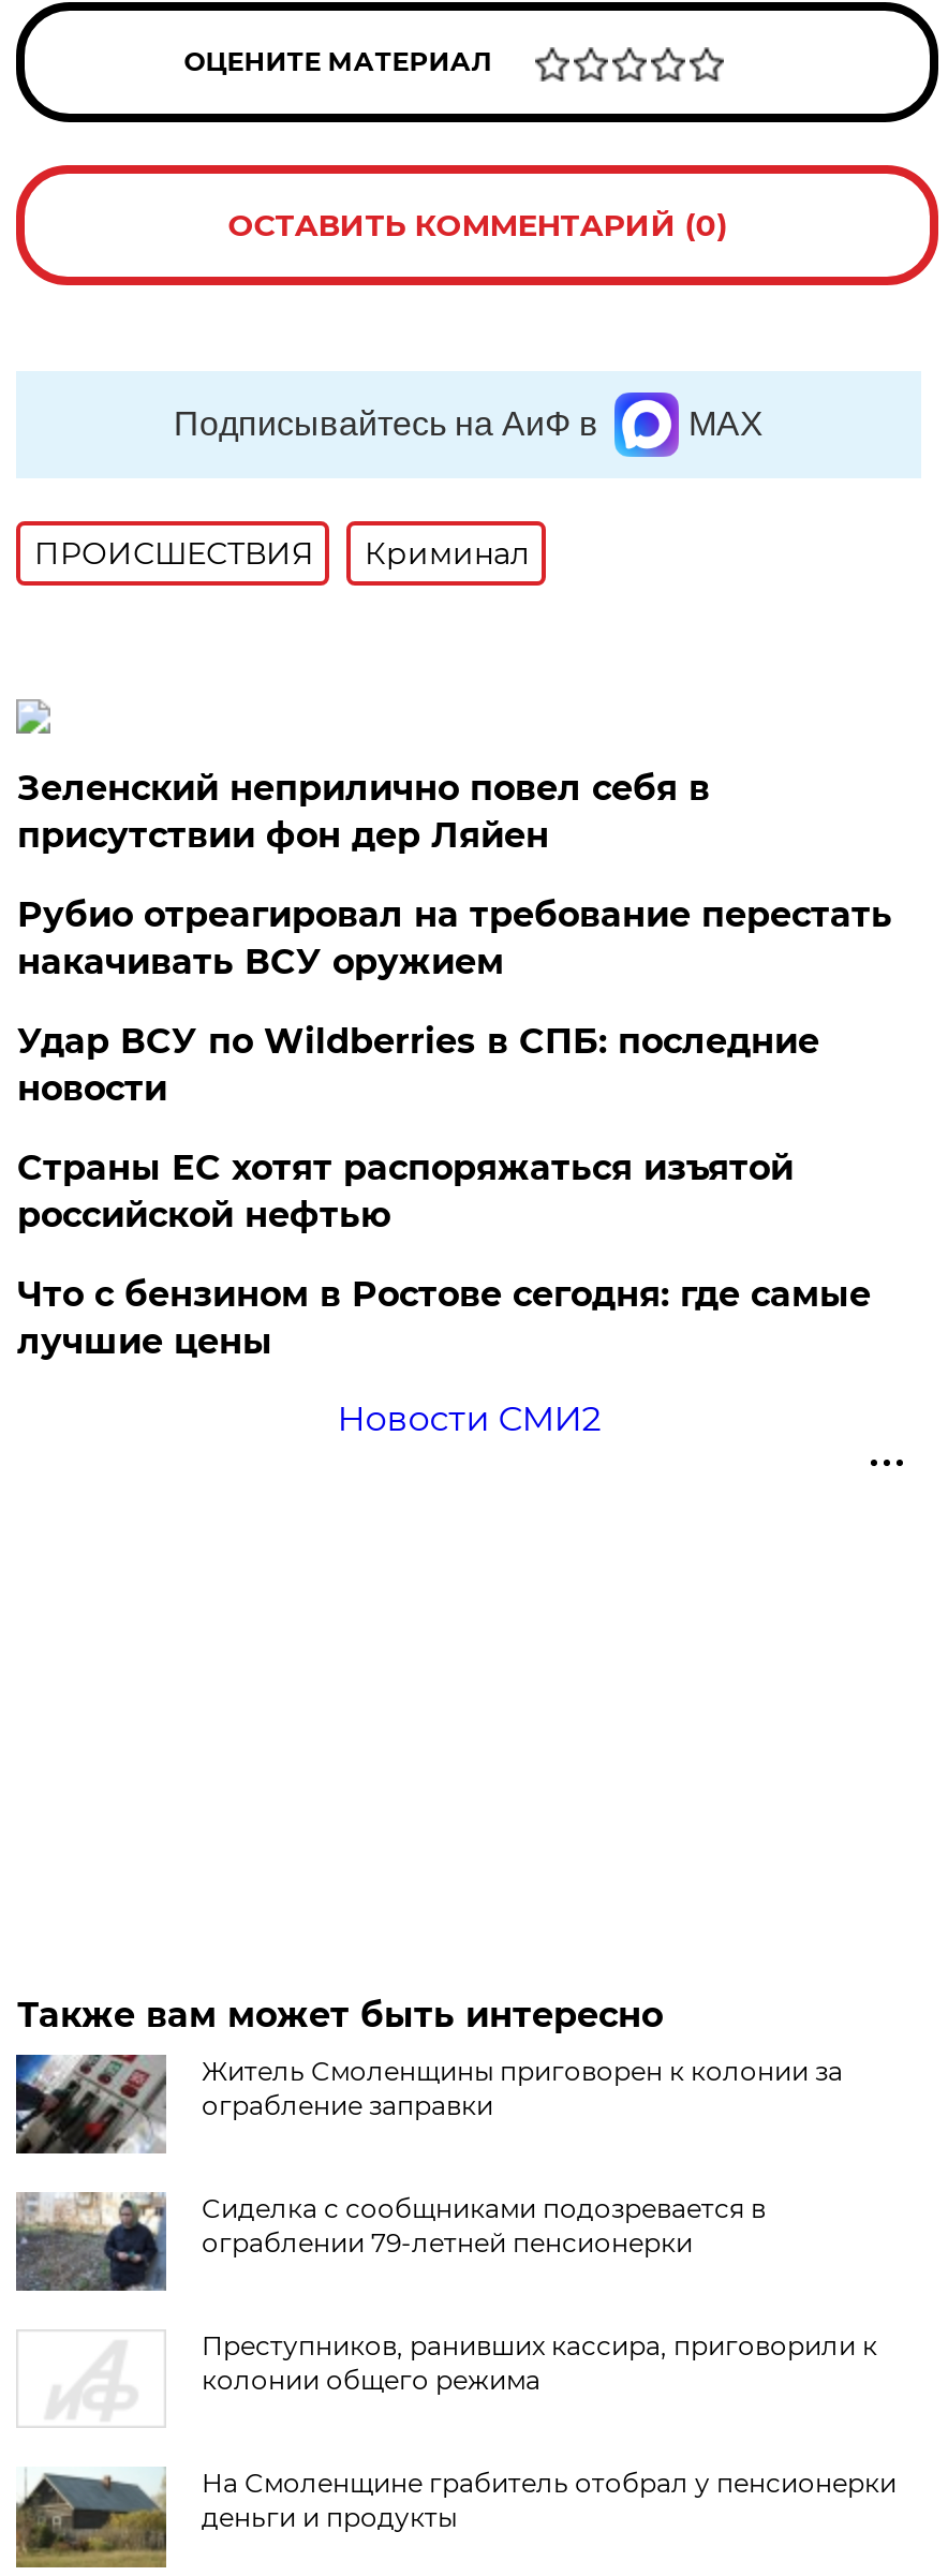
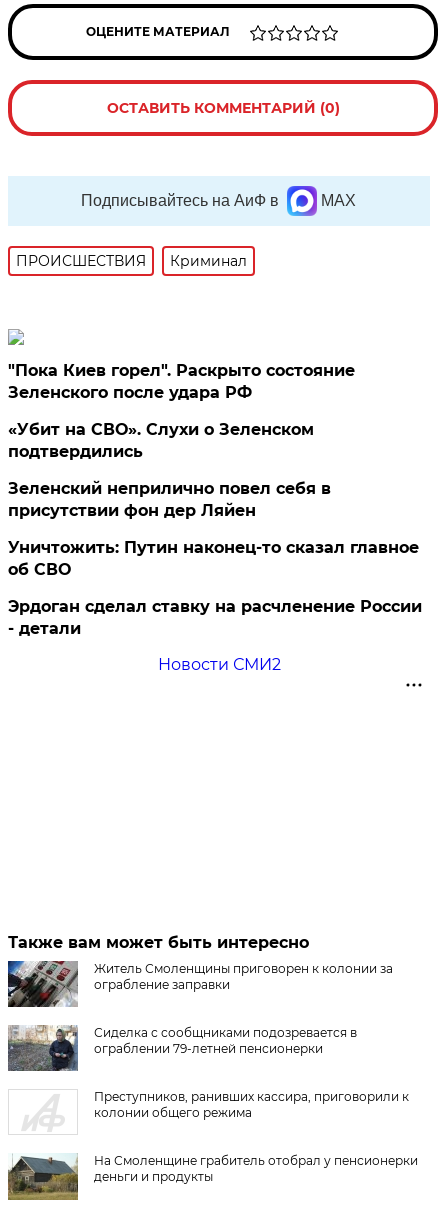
+ "Пока Киев горел". Раскрыто состояние
+ Зеленского после удара РФ
+ «Убит на СВО». Слухи о Зеленском
+ подтвердились

moved down: Зеленский неприлично повел cебя в | присутствии фон дер Ляйен

- Рубио отреагировал на требование перестать
- накачивать ВСУ оружием
- Удар ВСУ по Wildberries в СПБ: последние
- новости
- Страны ЕС хотят распоряжаться изъятой
- российской нефтью
- Что с бензином в Ростове сегодня: где самые
- лучшие цены
+ Уничтожить: Путин наконец-то сказал главное
+ об СВО
+ Эрдоган сделал ставку на расчленение России
+ - детали
